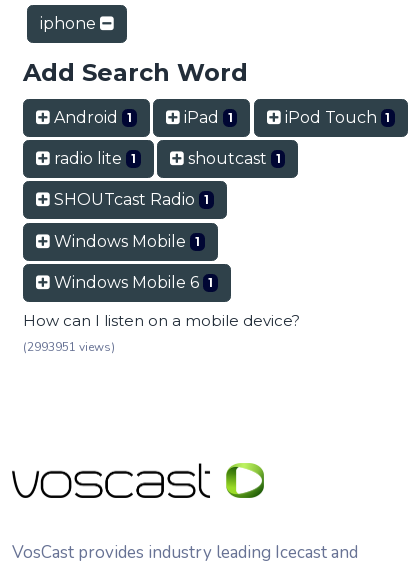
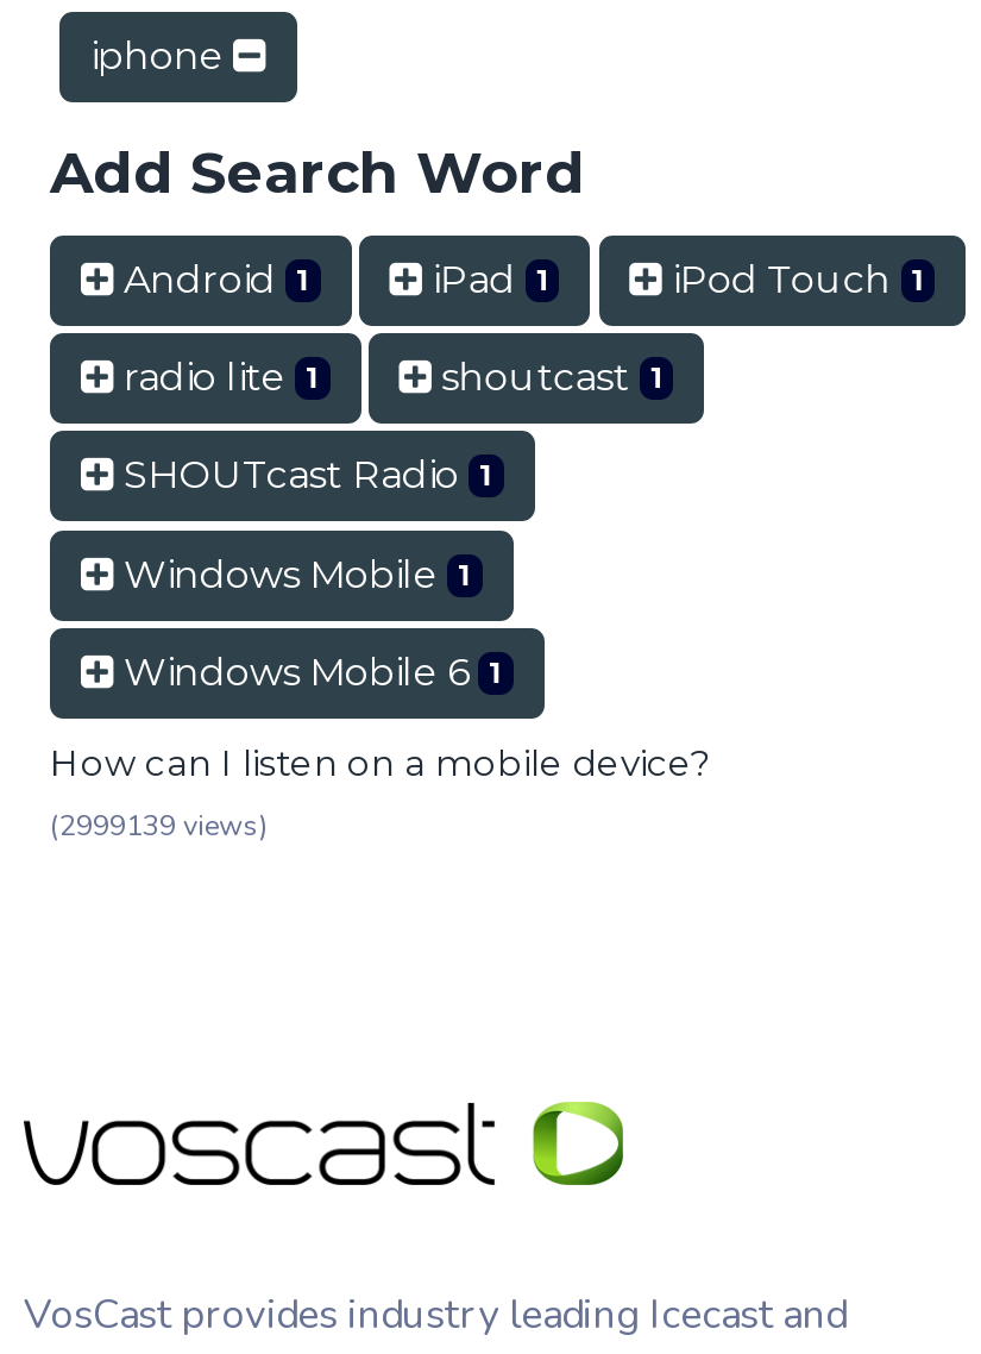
- (2993951 views)
+ (2999139 views)
